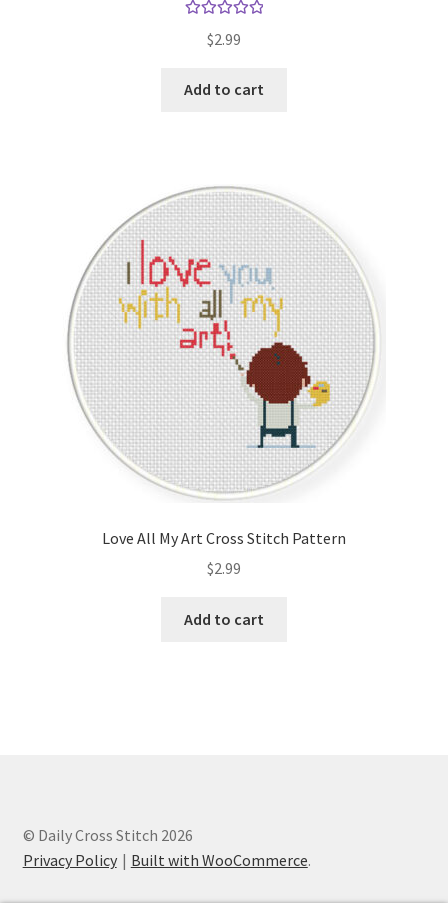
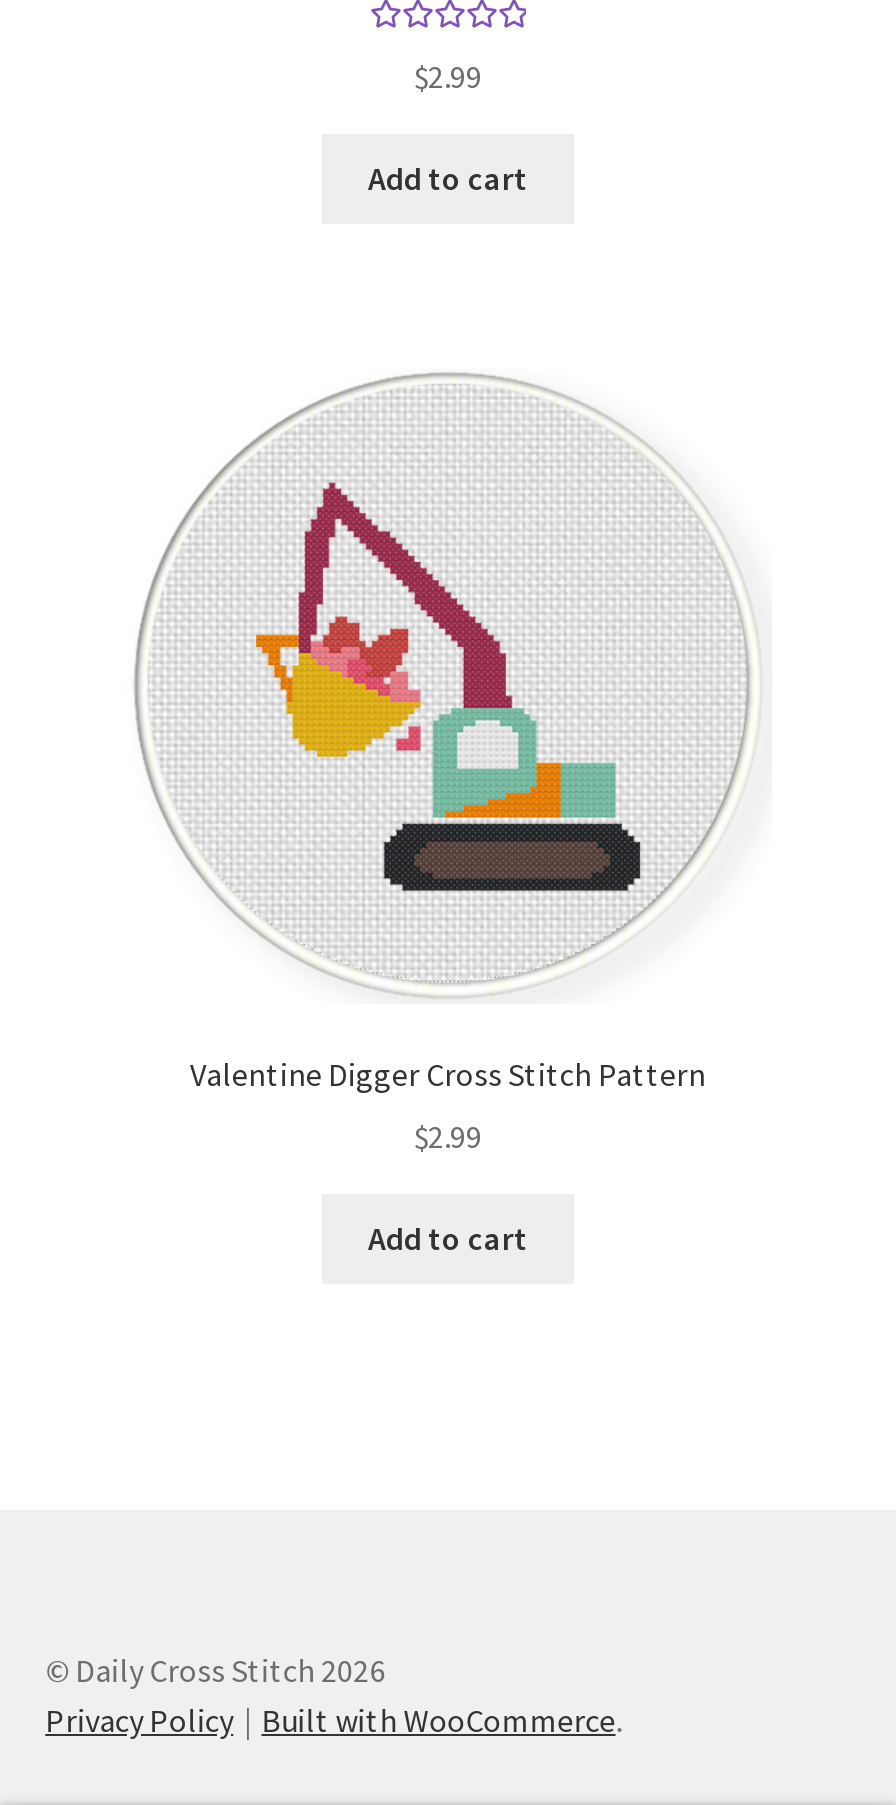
- [image]
+ [image]

- Love All My Art Cross Stitch Pattern
+ Valentine Digger Cross Stitch Pattern
